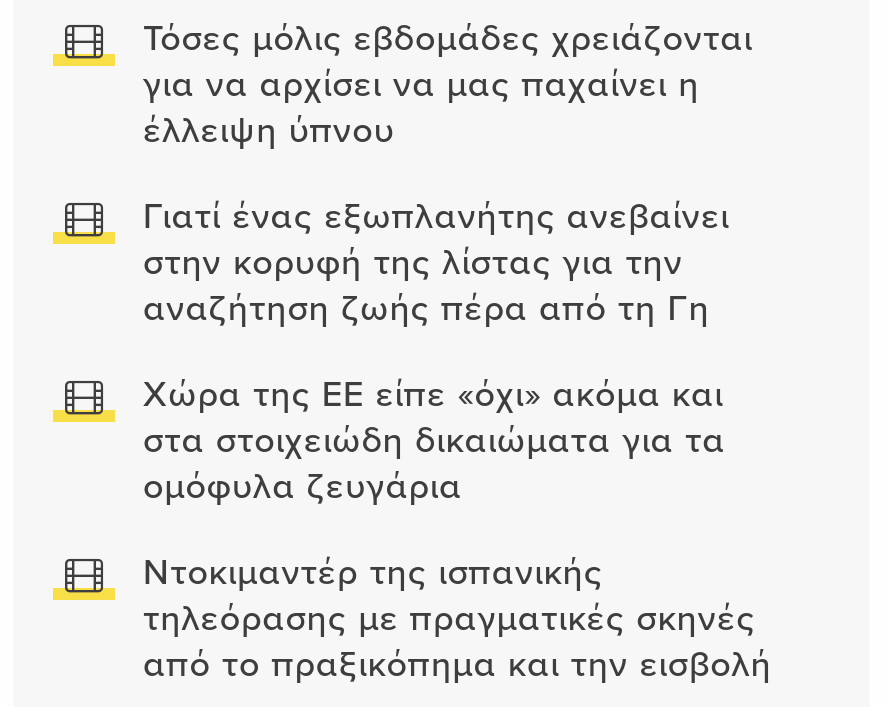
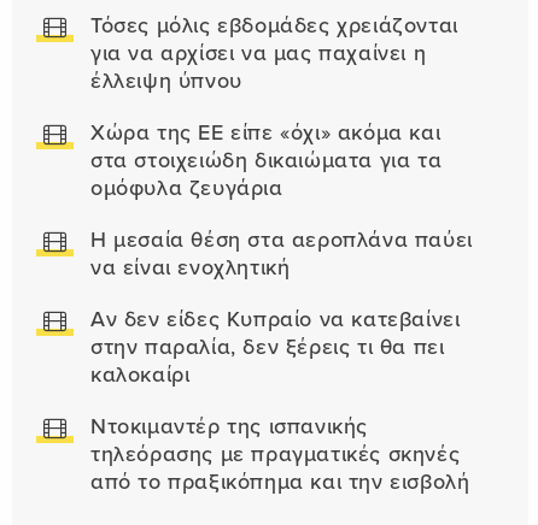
- Γιατί ένας εξωπλανήτης ανεβαίνει
- στην κορυφή της λίστας για την
- αναζήτηση ζωής πέρα από τη Γη

moved up: Χώρα της ΕΕ είπε «όχι» ακόμα και | στα στοιχειώδη δικαιώματα για τα | ομόφυλα ζευγάρια

+ Η μεσαία θέση στα αεροπλάνα παύει
+ να είναι ενοχλητική
+ Αν δεν είδες Κυπραίο να κατεβαίνει
+ στην παραλία, δεν ξέρεις τι θα πει
+ καλοκαίρι
